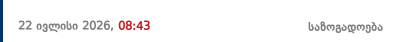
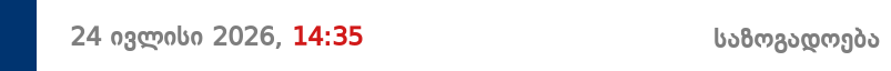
- 22 ივლისი 2026, 08:43
+ 24 ივლისი 2026, 14:35
